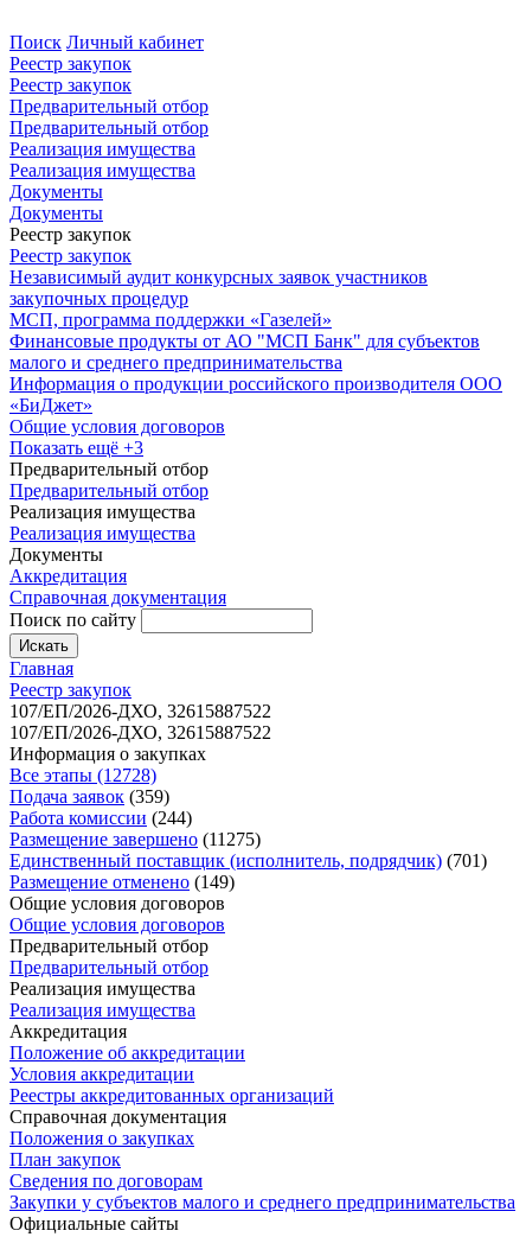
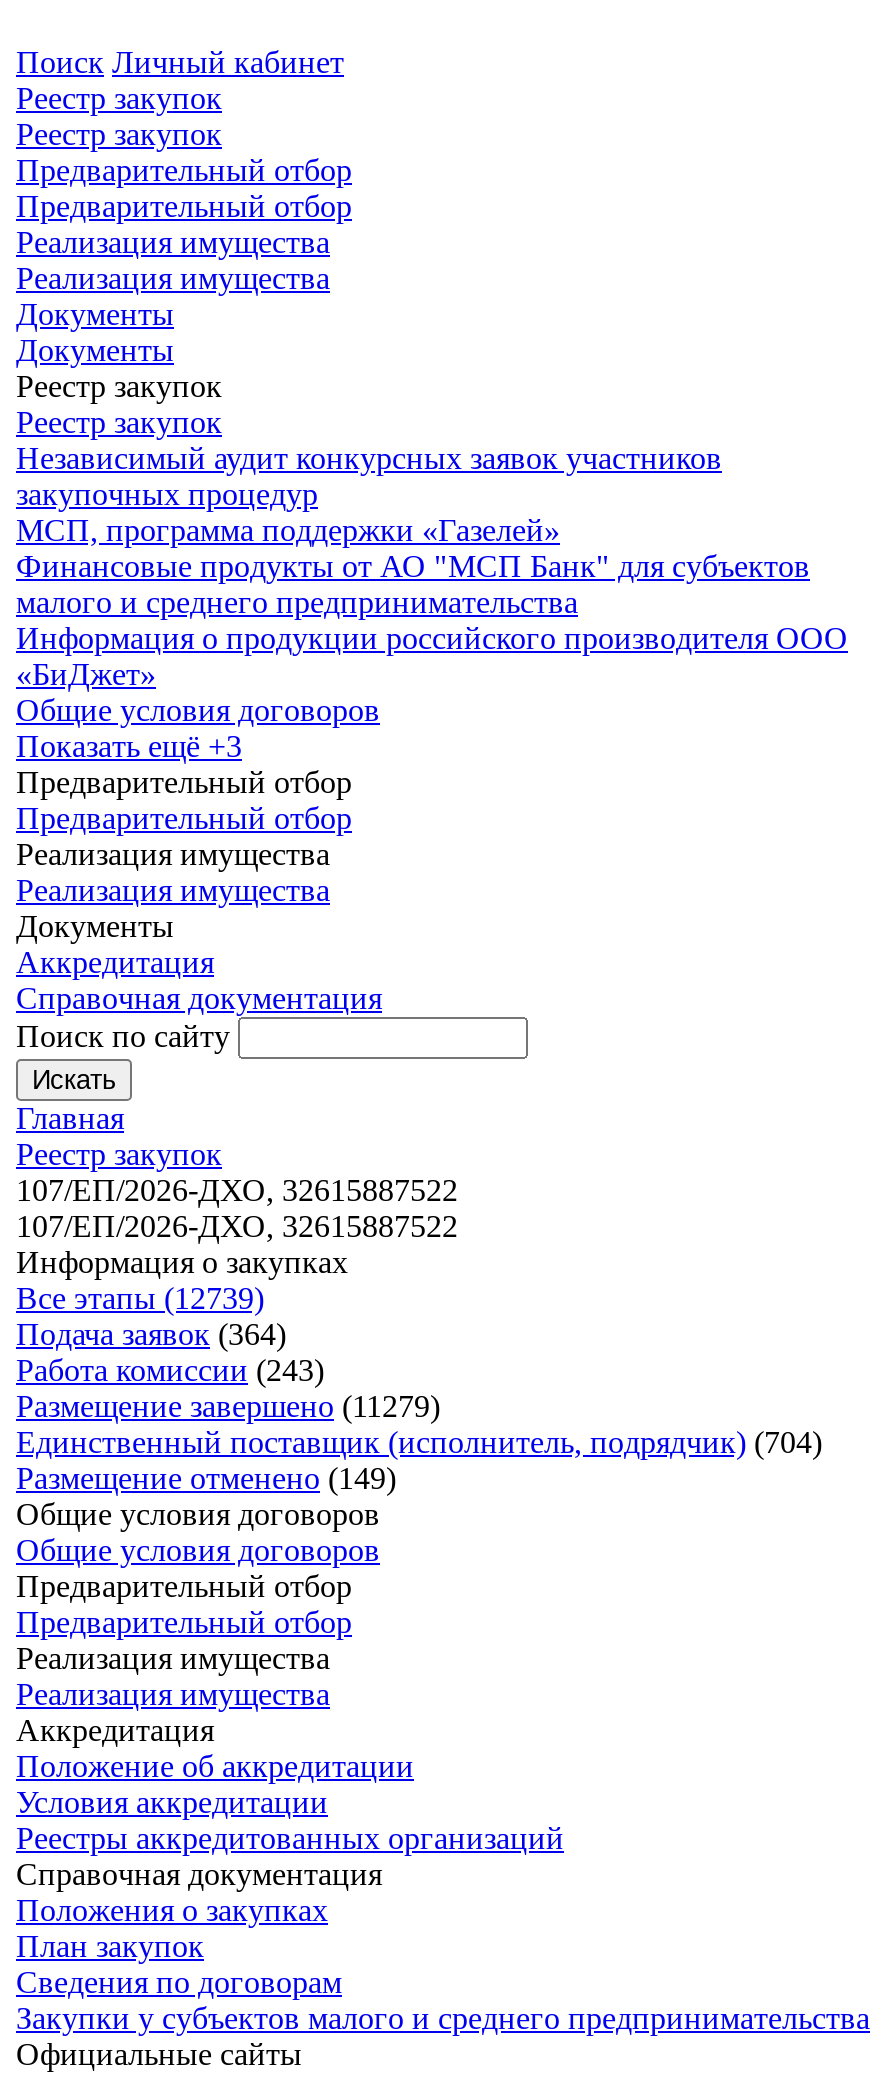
- Все этапы (12728)
+ Все этапы (12739)

- Подача заявок (359)
+ Подача заявок (364)

- Работа комиссии (244)
+ Работа комиссии (243)

- Размещение завершено (11275)
+ Размещение завершено (11279)

- Единственный поставщик (исполнитель, подрядчик) (701)
+ Единственный поставщик (исполнитель, подрядчик) (704)
